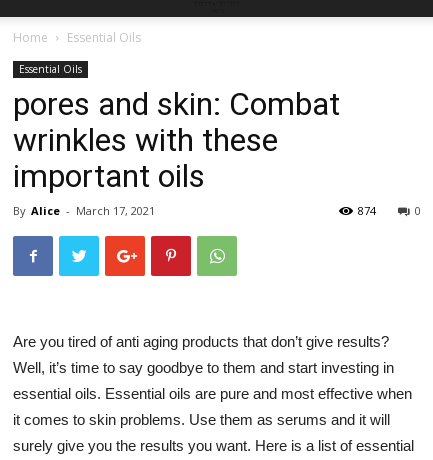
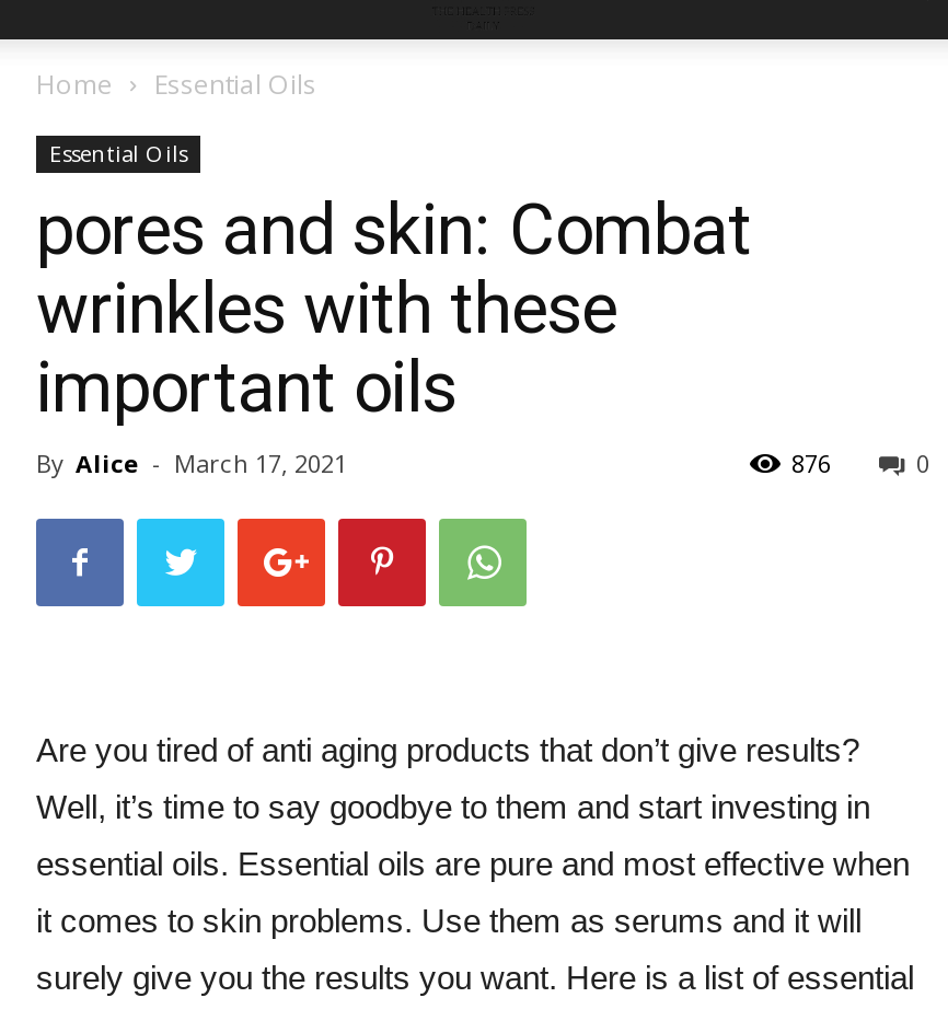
- 874
+ 876
